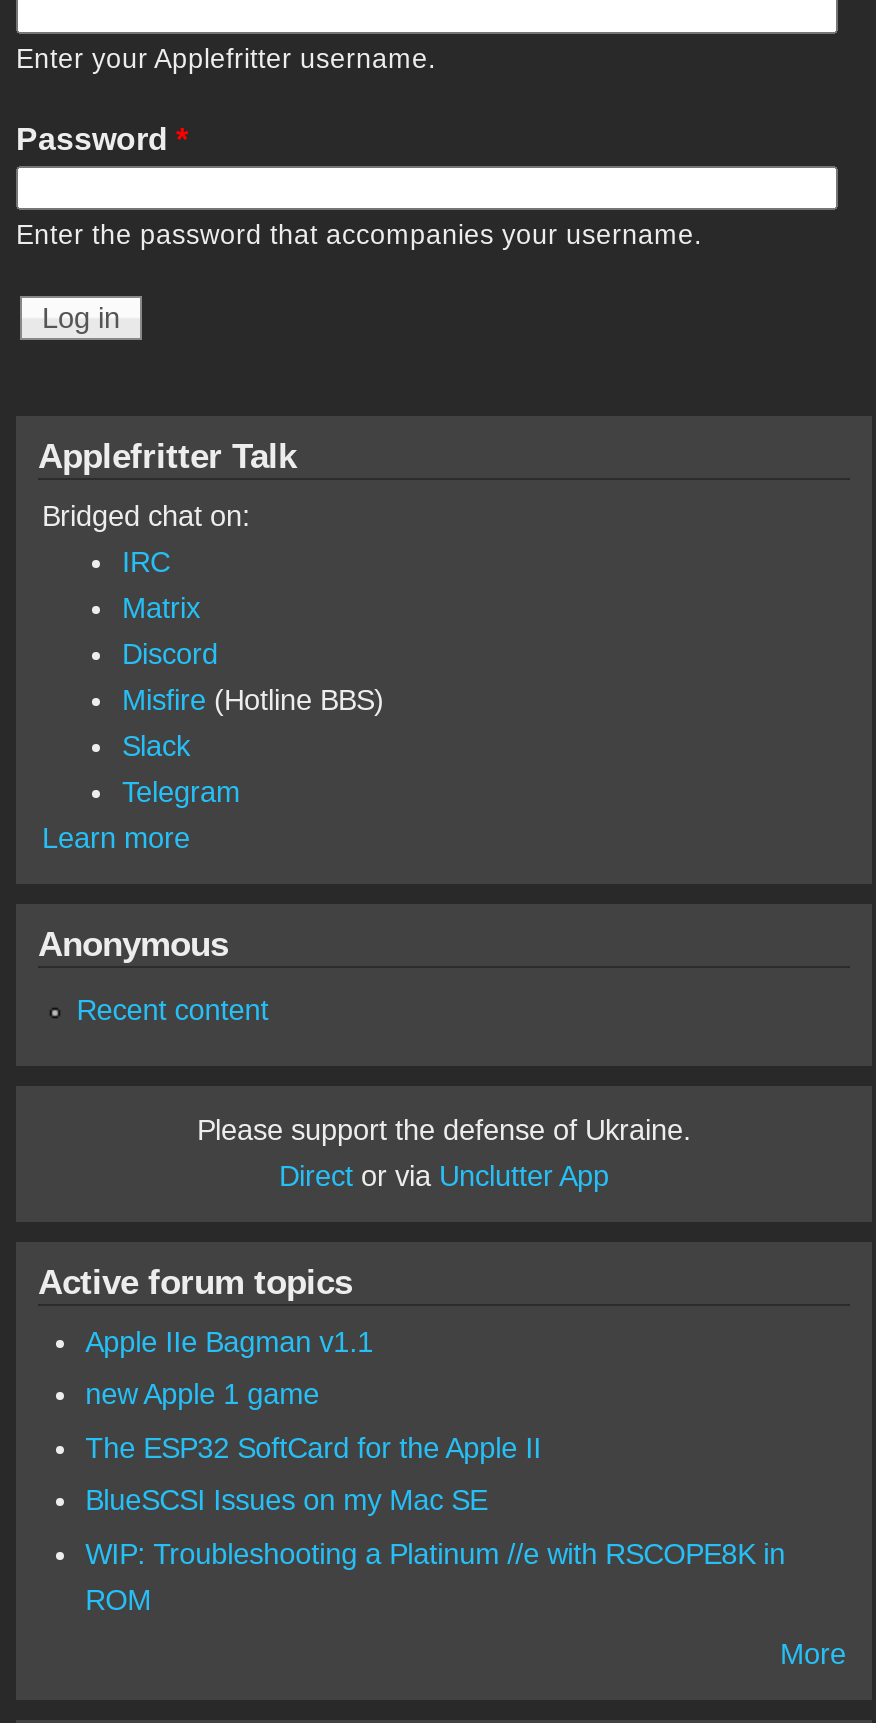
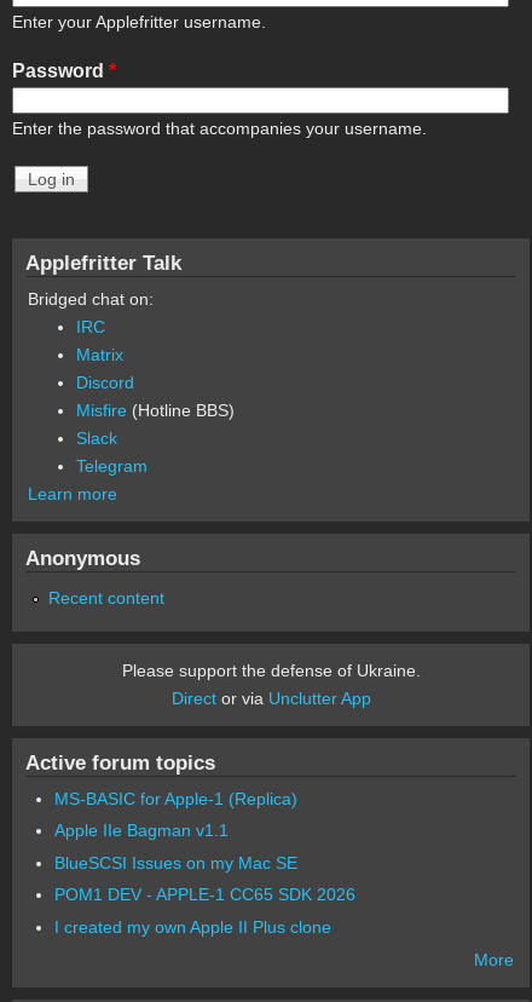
+ MS-BASIC for Apple-1 (Replica)

moved down: Apple IIe Bagman v1.1

- new Apple 1 game
- The ESP32 SoftCard for the Apple II

- WIP: Troubleshooting a Platinum //e with RSCOPE8K in
- ROM
+ POM1 DEV - APPLE-1 CC65 SDK 2026
+ I created my own Apple II Plus clone
